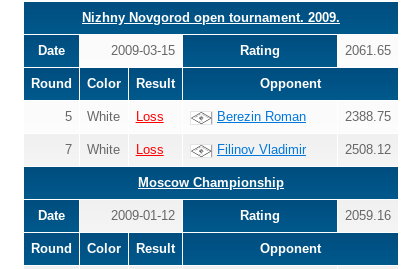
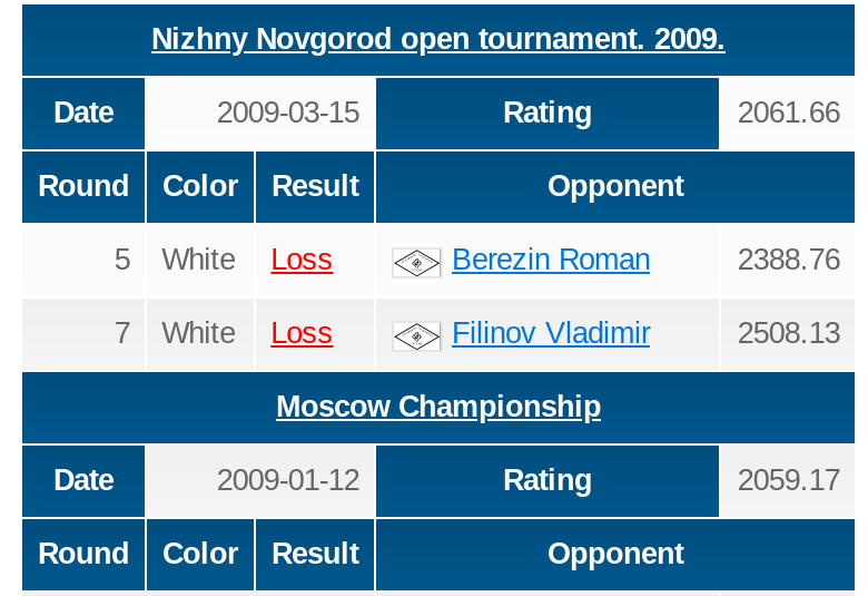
- 2061.65
+ 2061.66

- 2388.75
+ 2388.76

- 2508.12
+ 2508.13

- 2059.16
+ 2059.17
